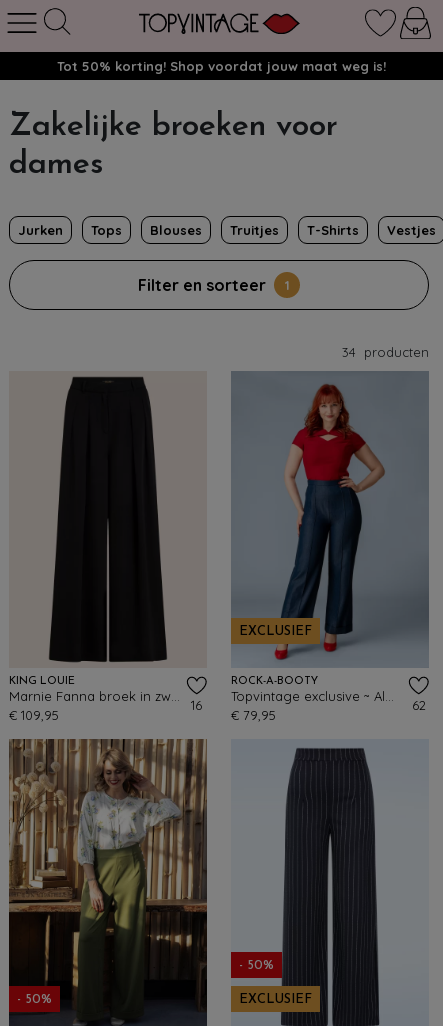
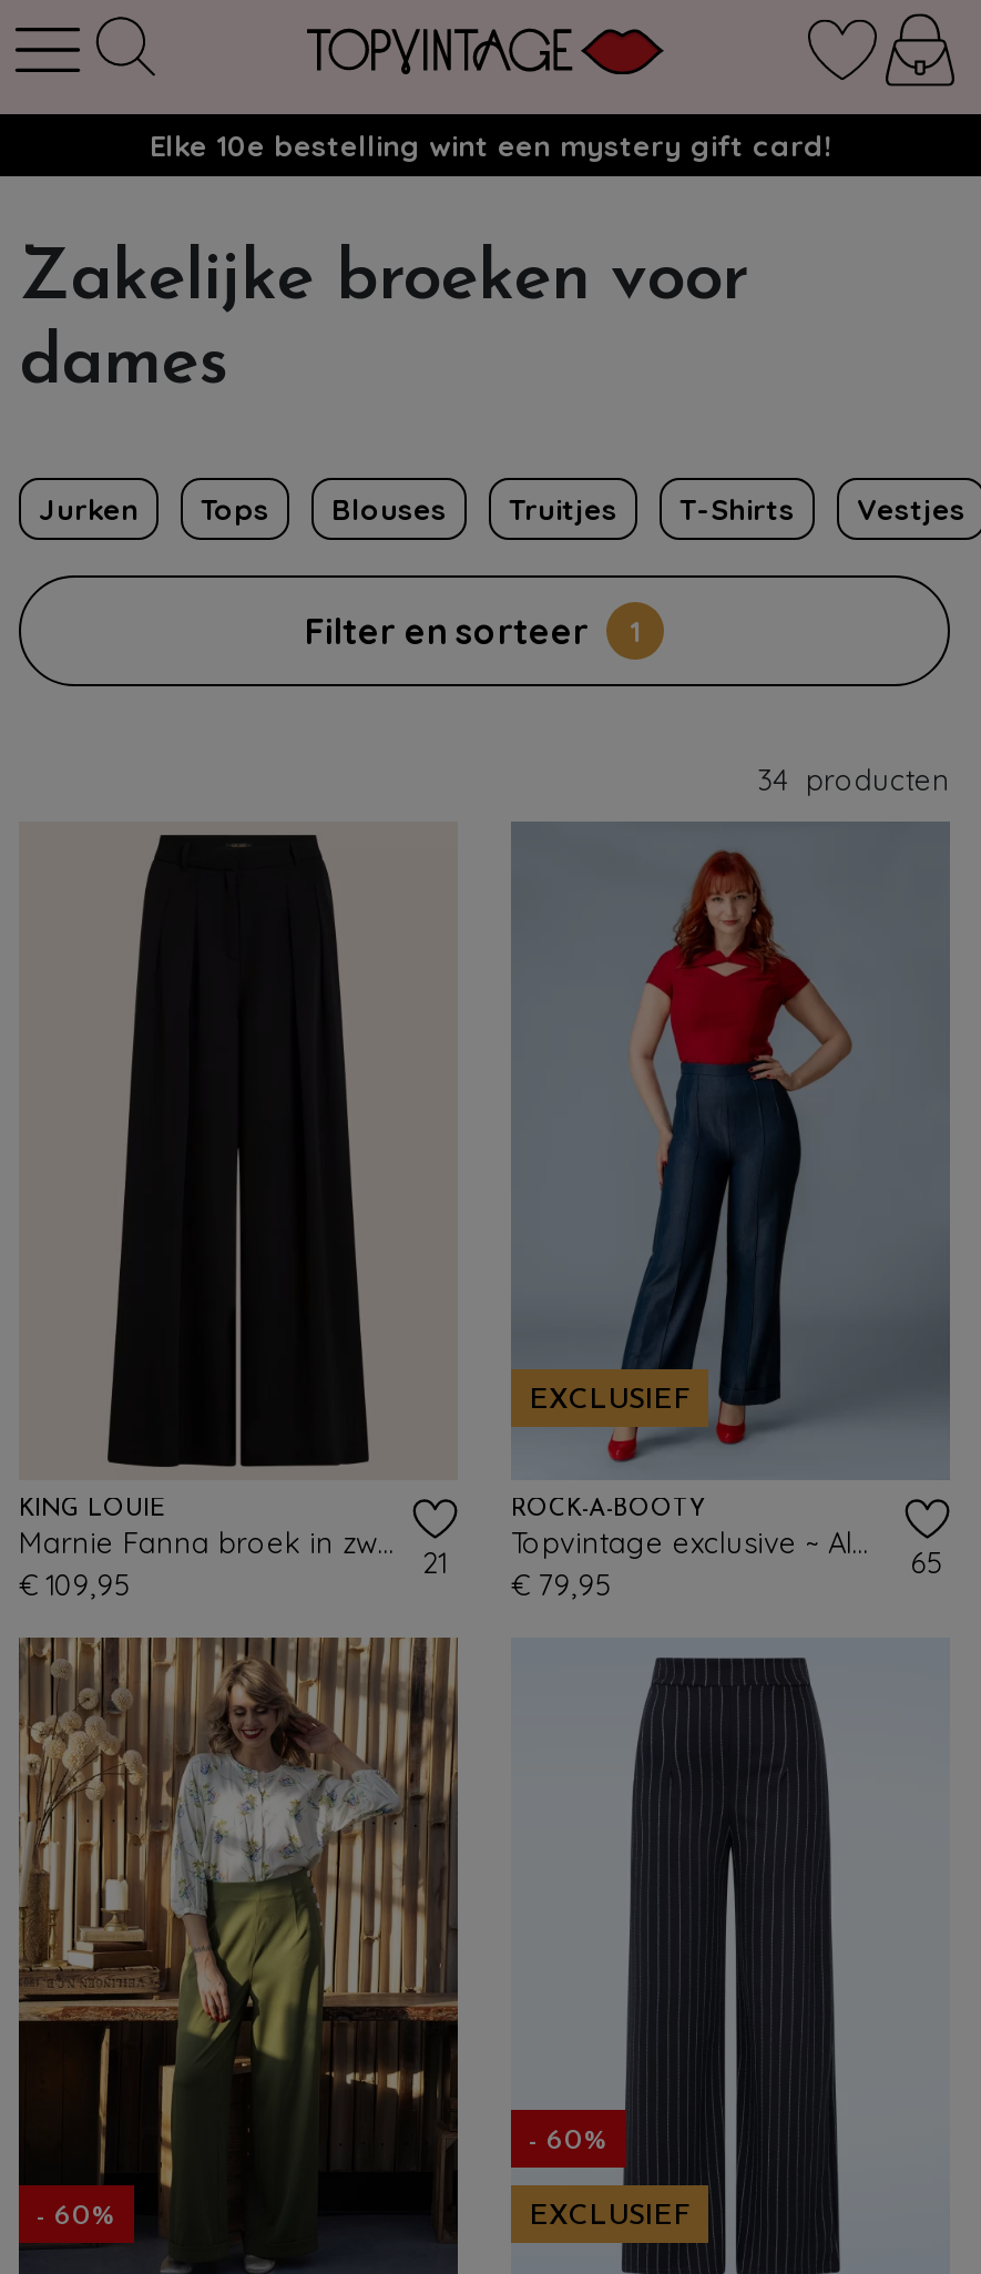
- Tot 50% korting! Shop voordat jouw maat weg is!
+ Elke 10e bestelling wint een mystery gift card!

- 16
+ 21

- 62
+ 65

- - 50%
+ - 60%

- - 50%
+ - 60%
